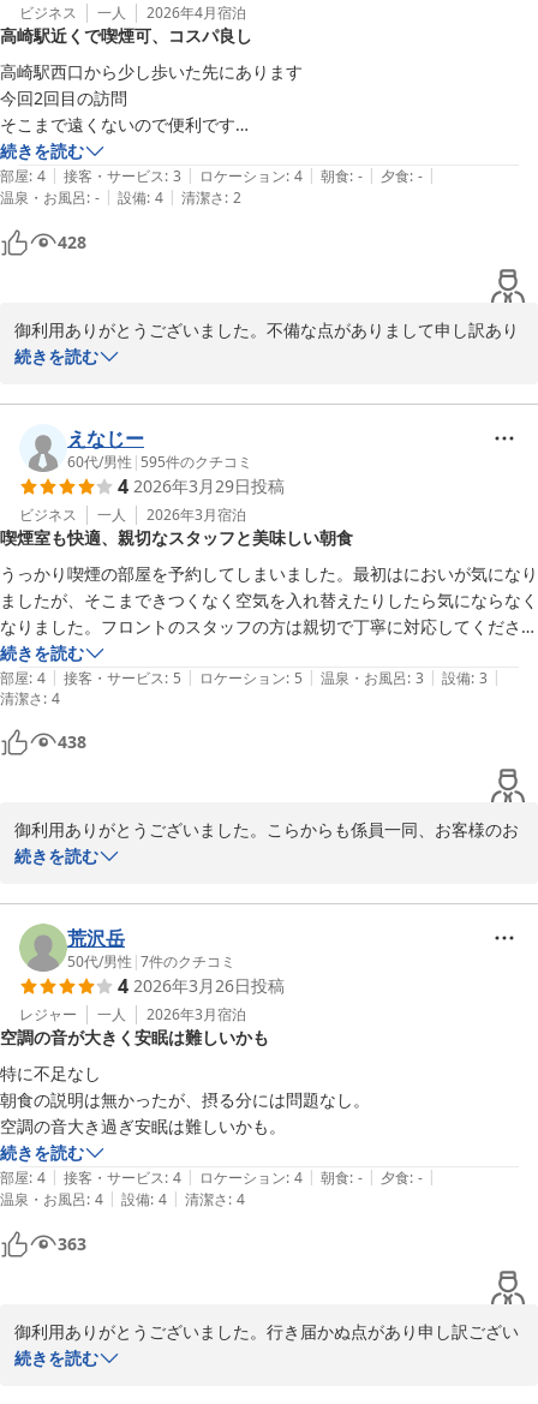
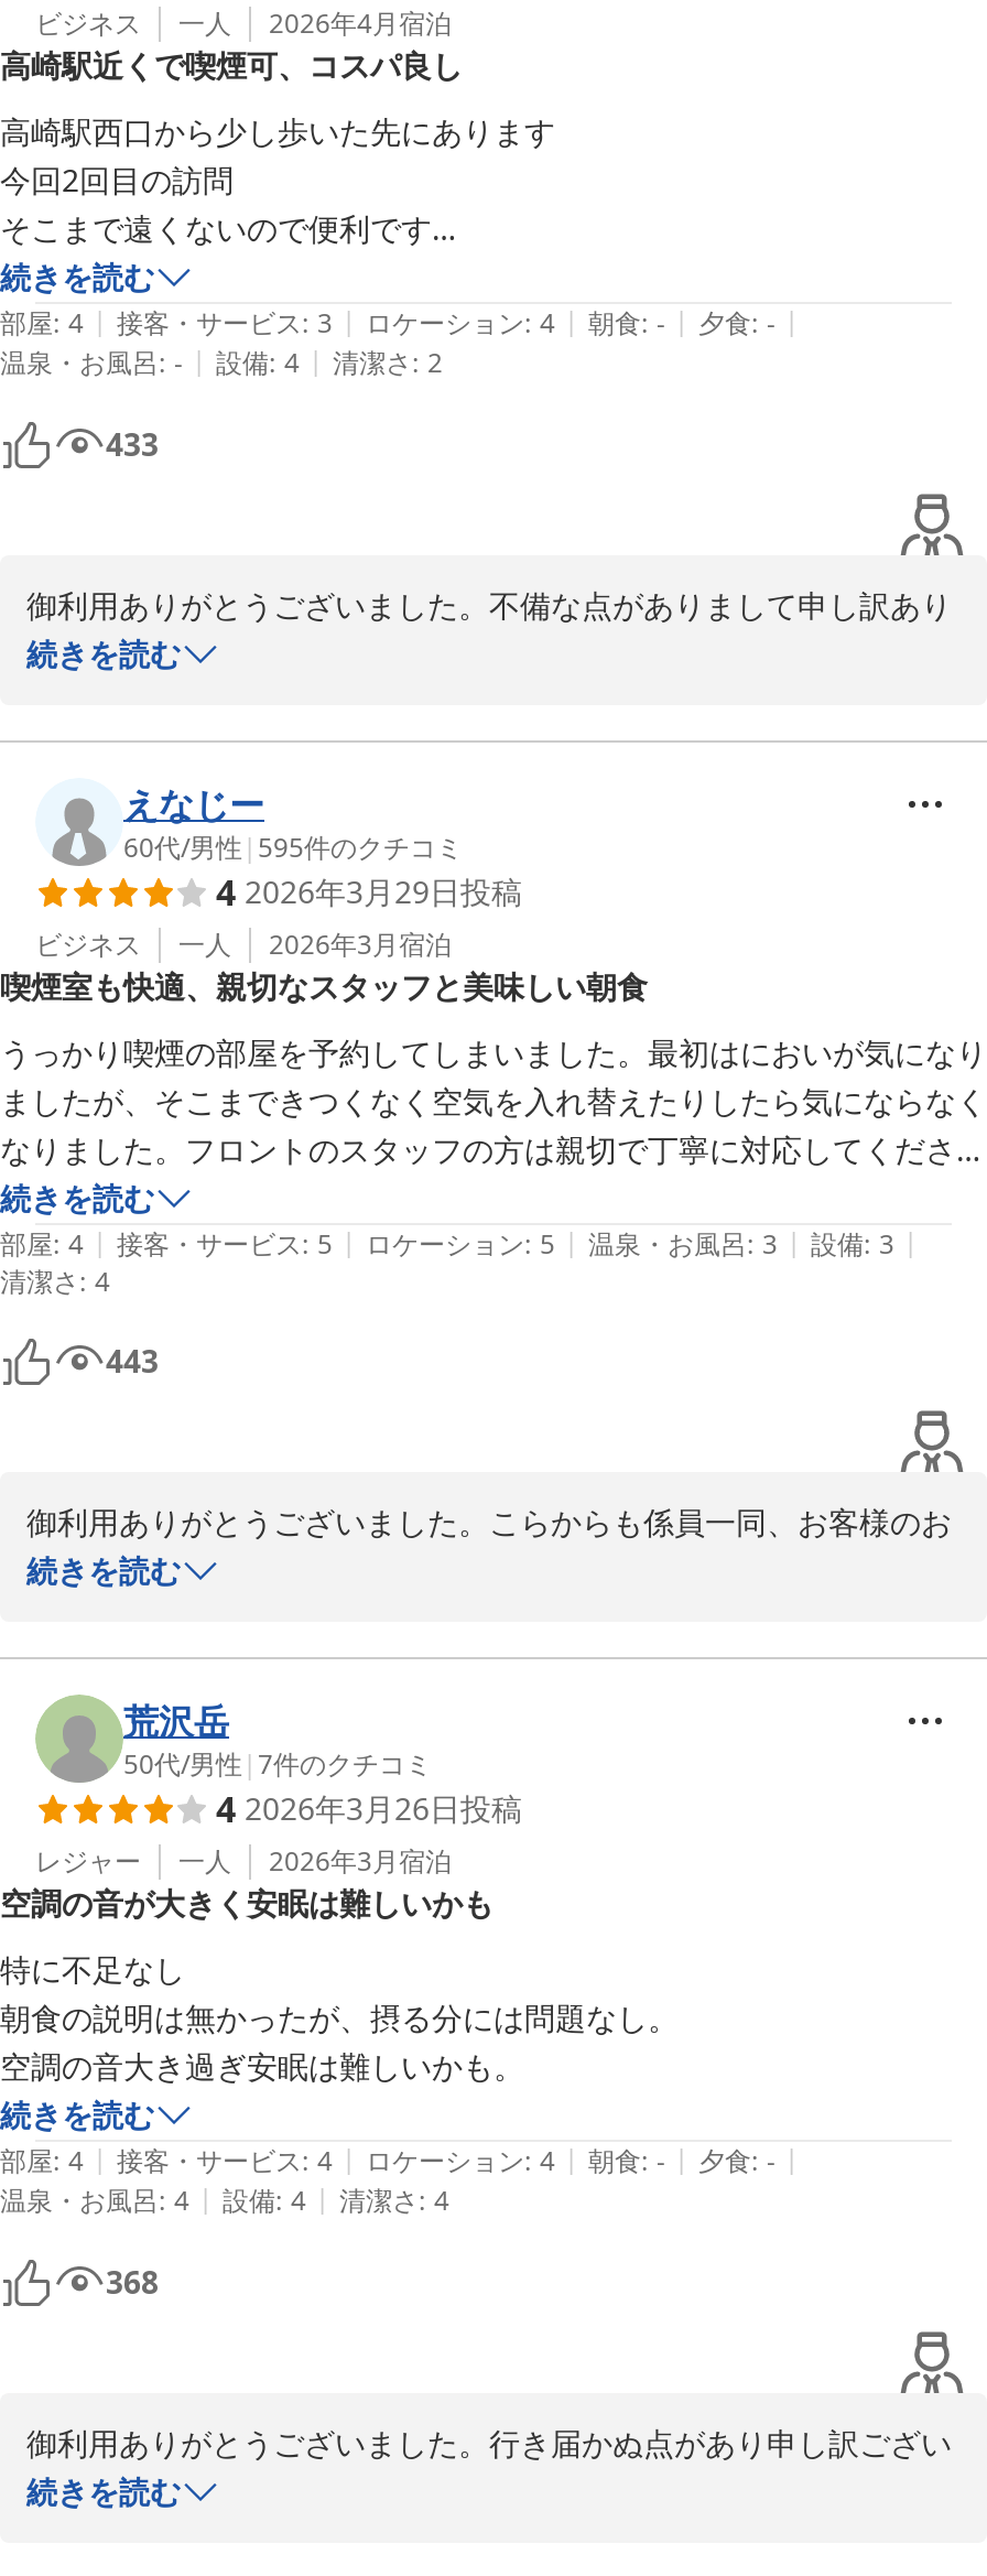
- 428
+ 433

- 438
+ 443

- 363
+ 368
